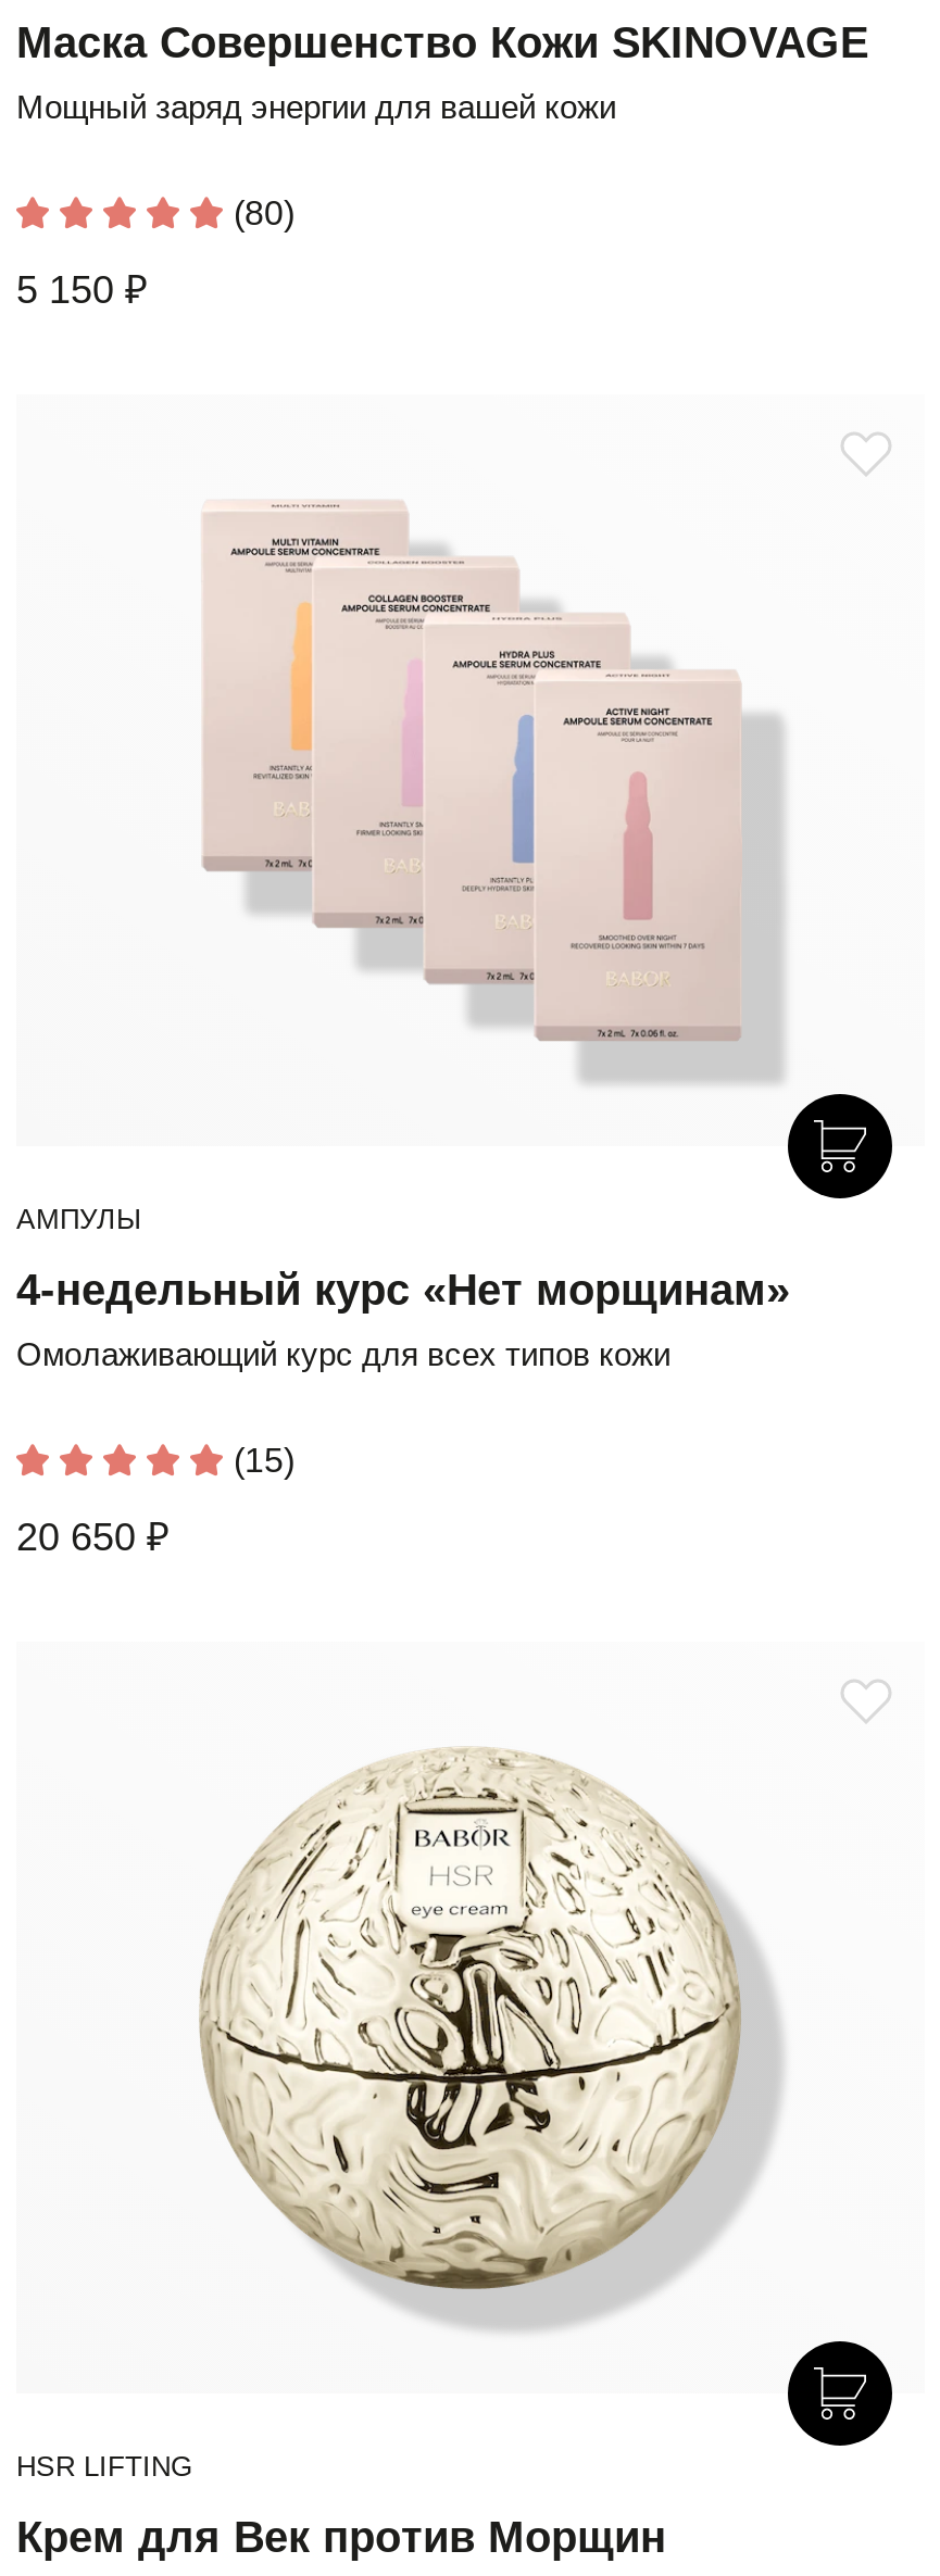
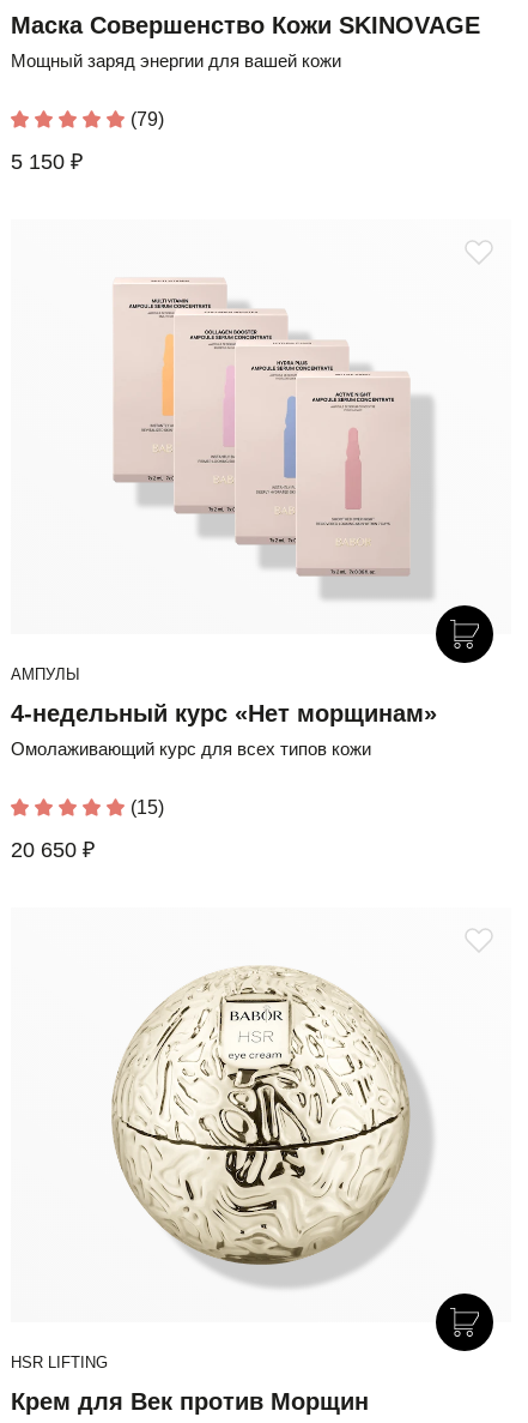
- (80)
+ (79)
